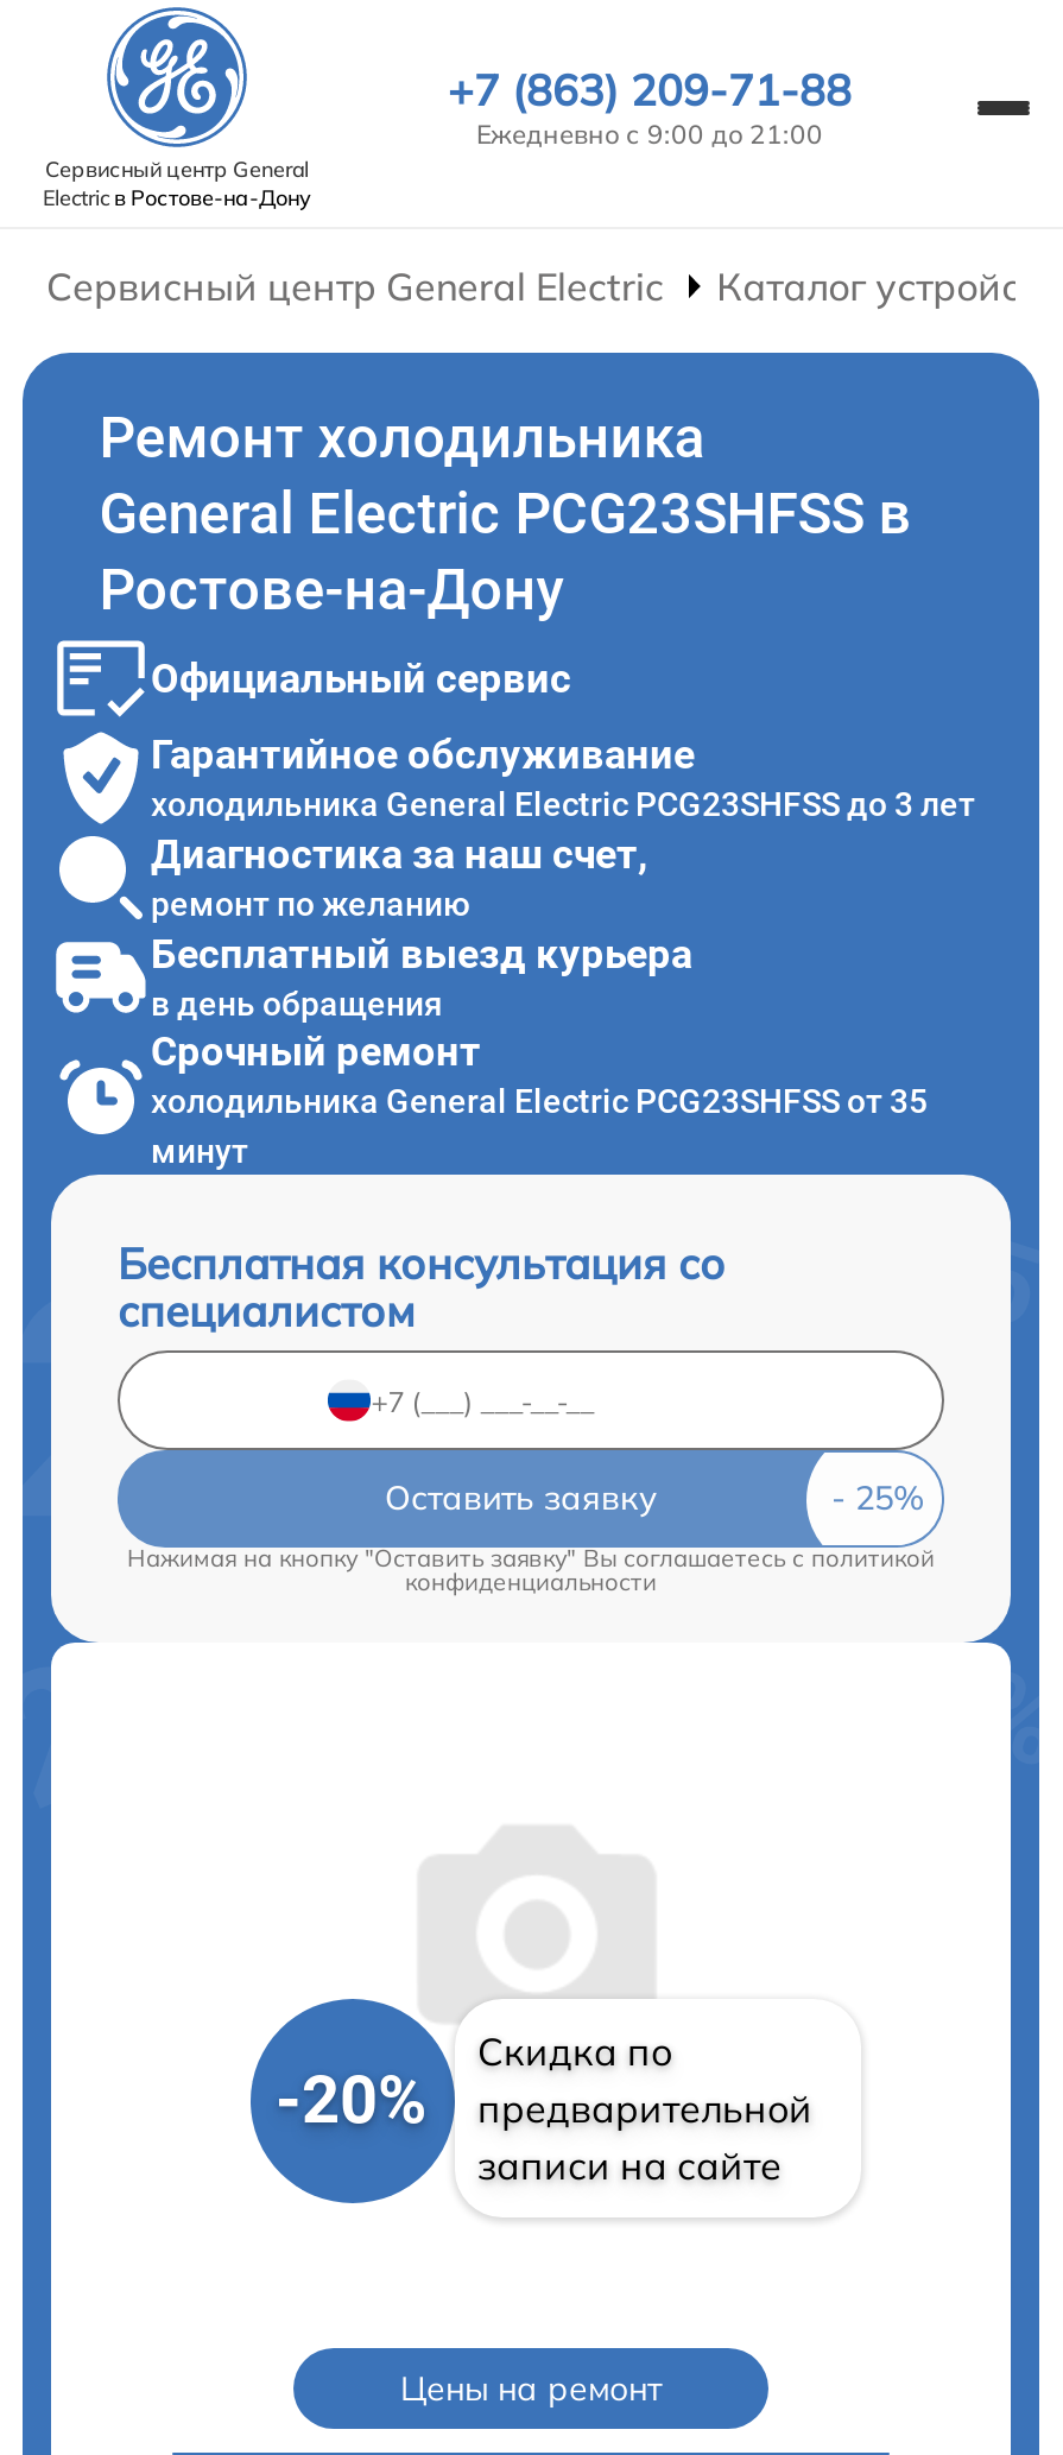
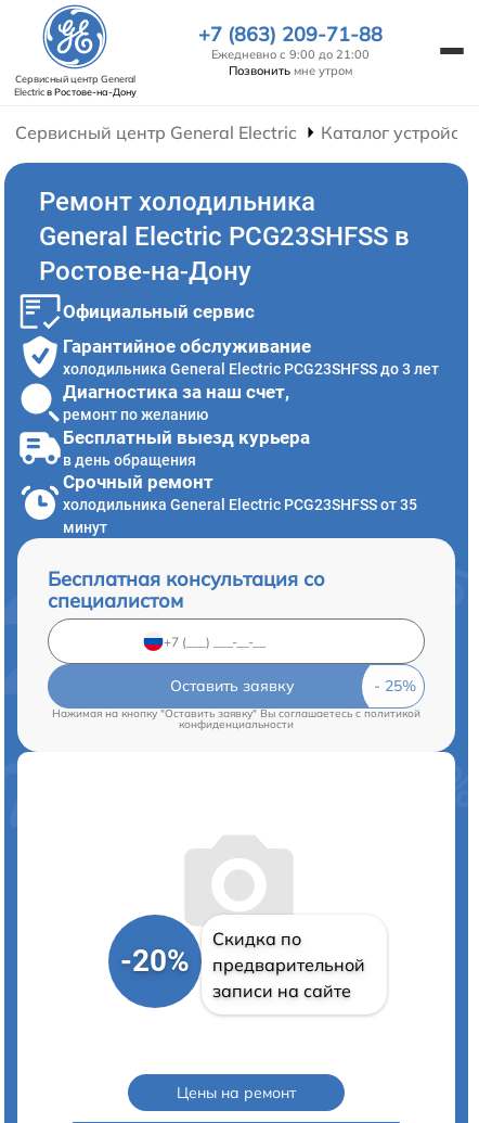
+ Позвонить мне утром
